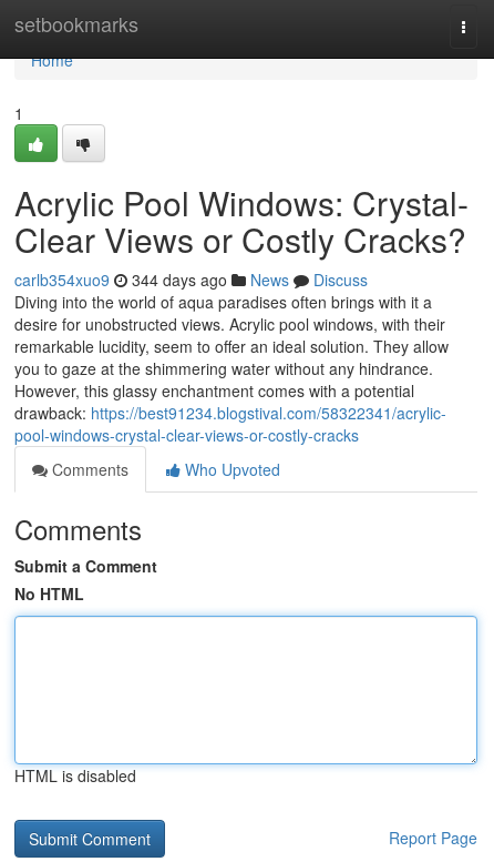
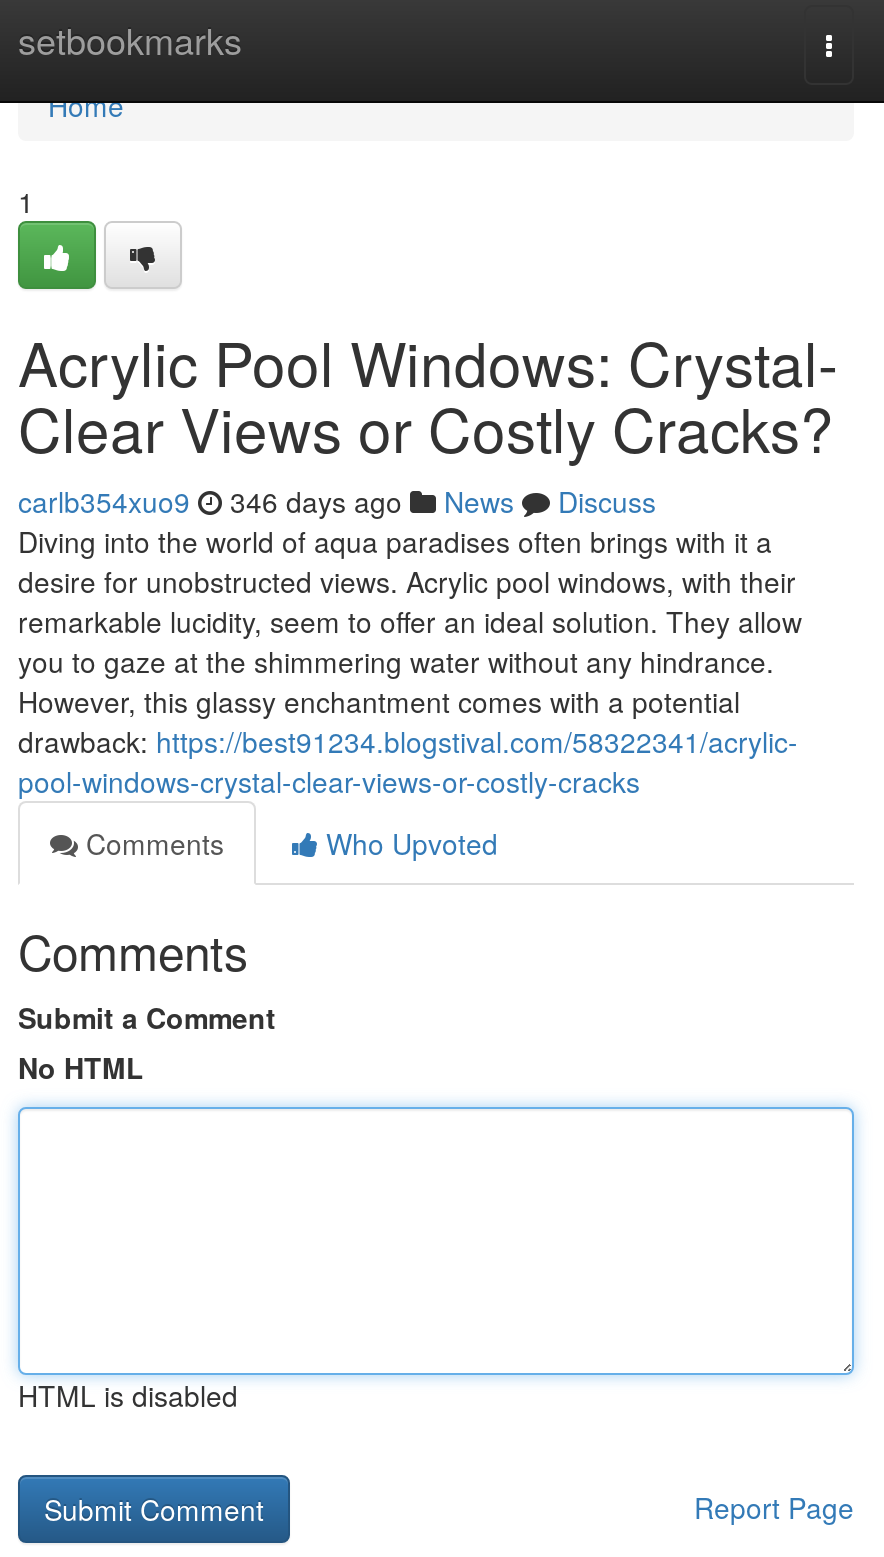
- carlb354xuo9 344 days ago News Discuss
+ carlb354xuo9 346 days ago News Discuss
